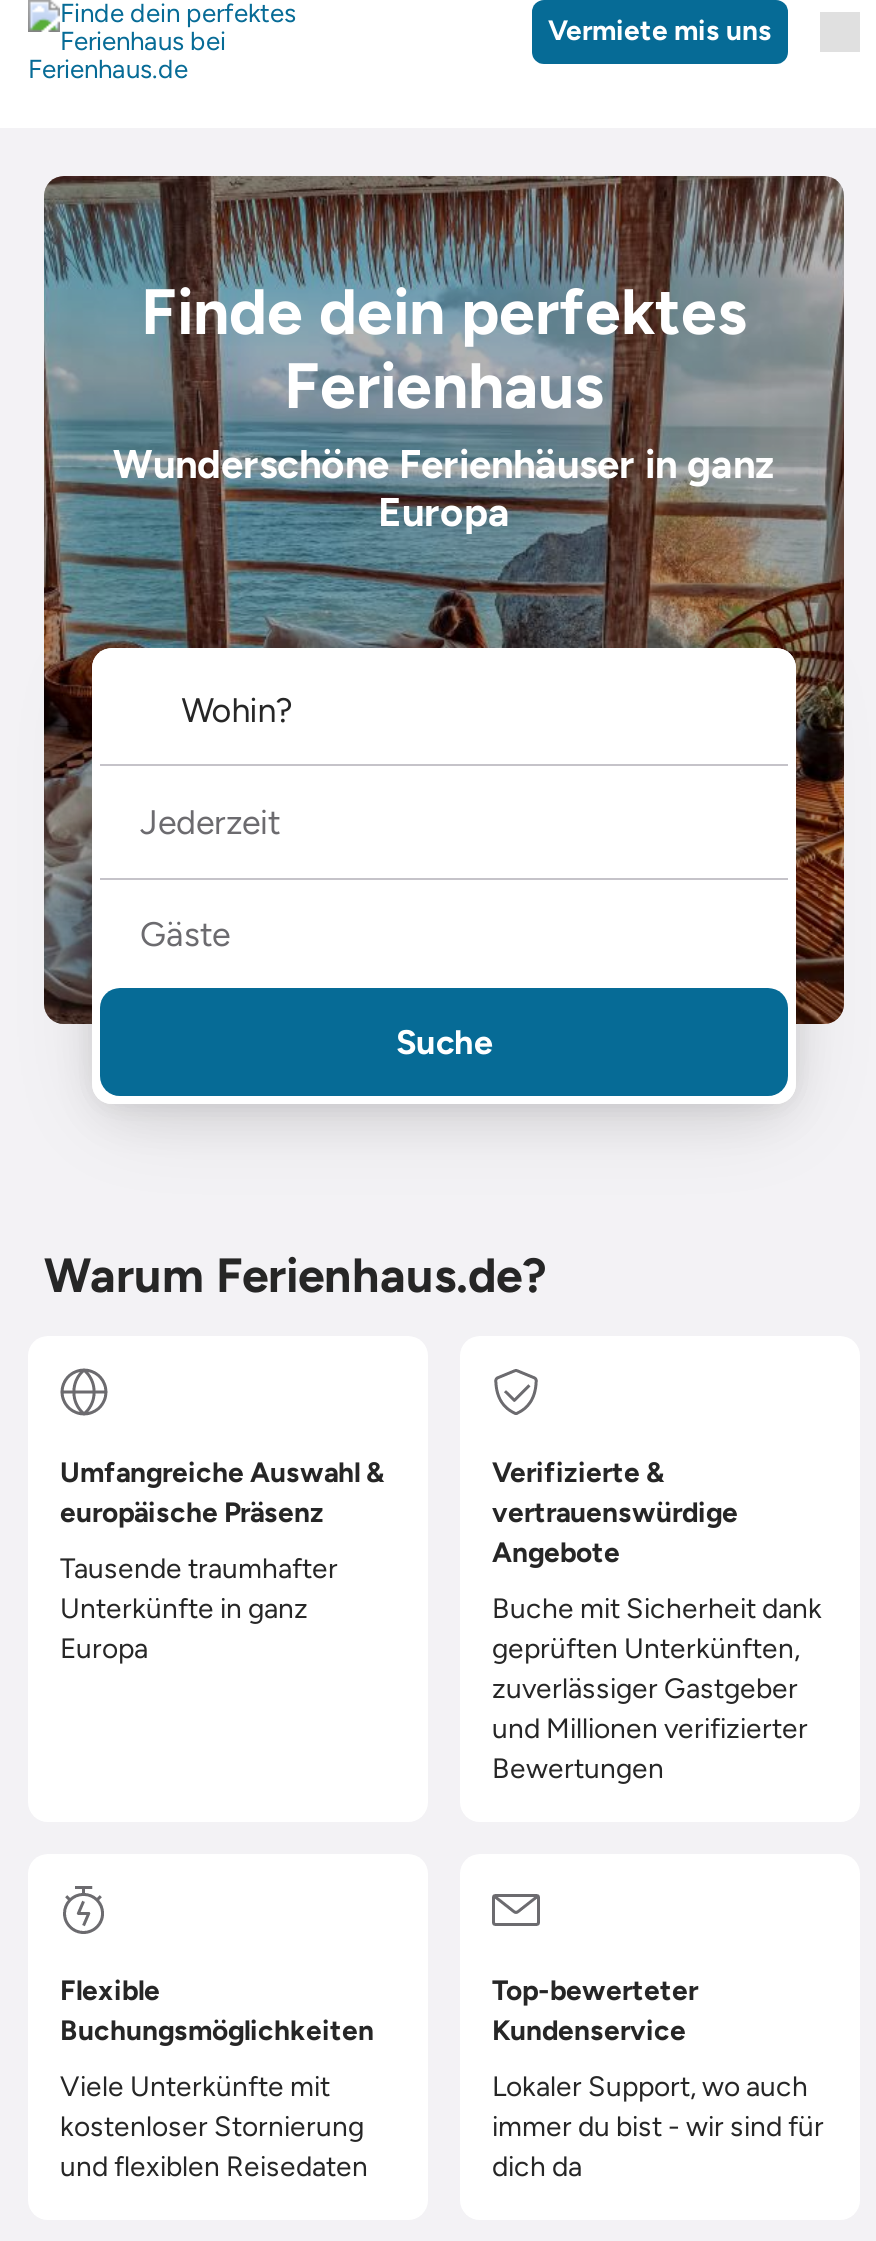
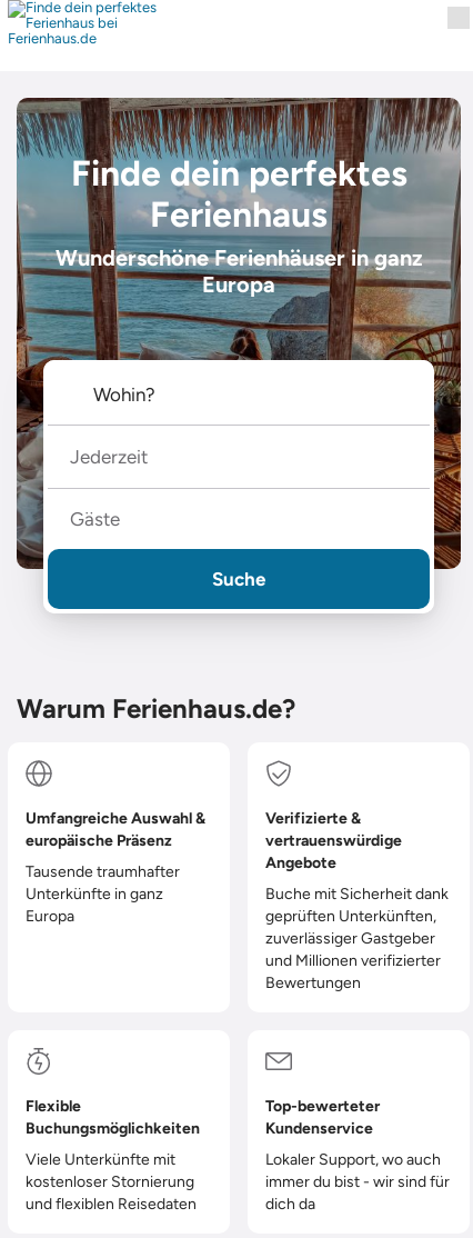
- Vermiete mis uns
